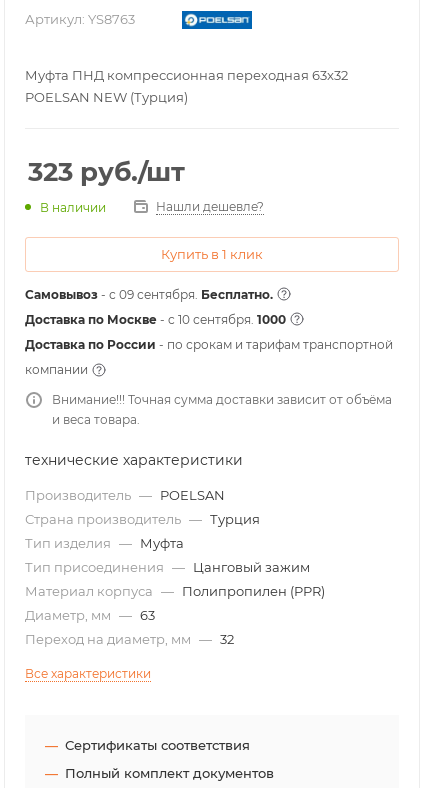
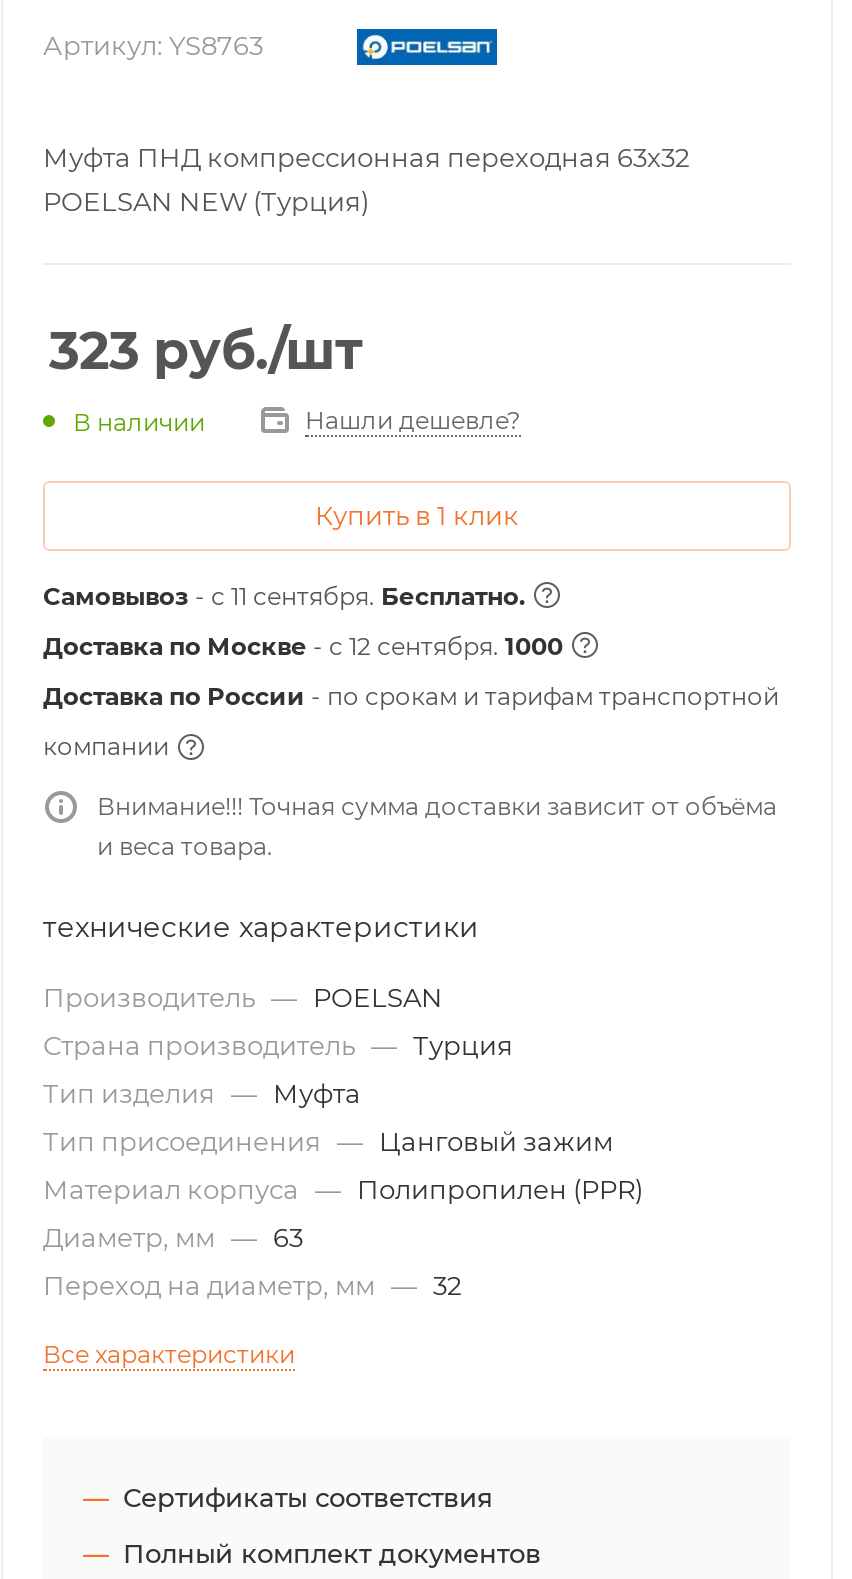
- Самовывоз - с 09 сентября. Бесплатно.
+ Самовывоз - с 11 сентября. Бесплатно.

- Доставка по Москве - c 10 сентября. 1000
+ Доставка по Москве - c 12 сентября. 1000
